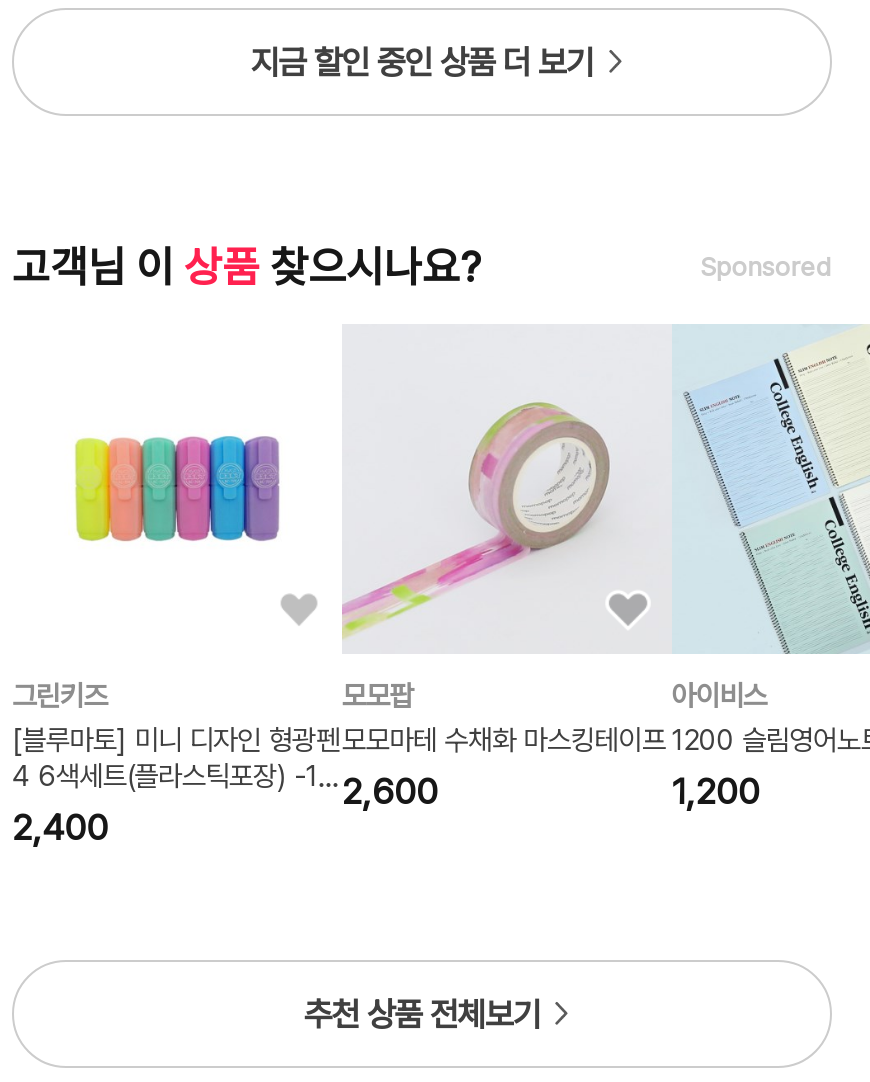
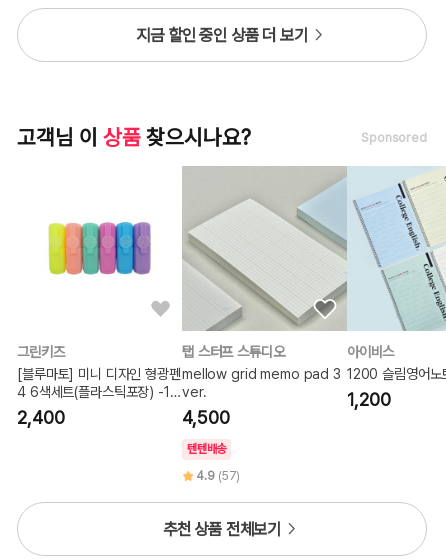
- [image]
- 모모팝
- 모모마테 수채화 마스킹테이프
- 2,600
+ [image]
+ 탭 스터프 스튜디오
+ mellow grid memo pad 3
+ ver.
+ 4,500
+ 텐텐배송
+ 4.9 (57)
